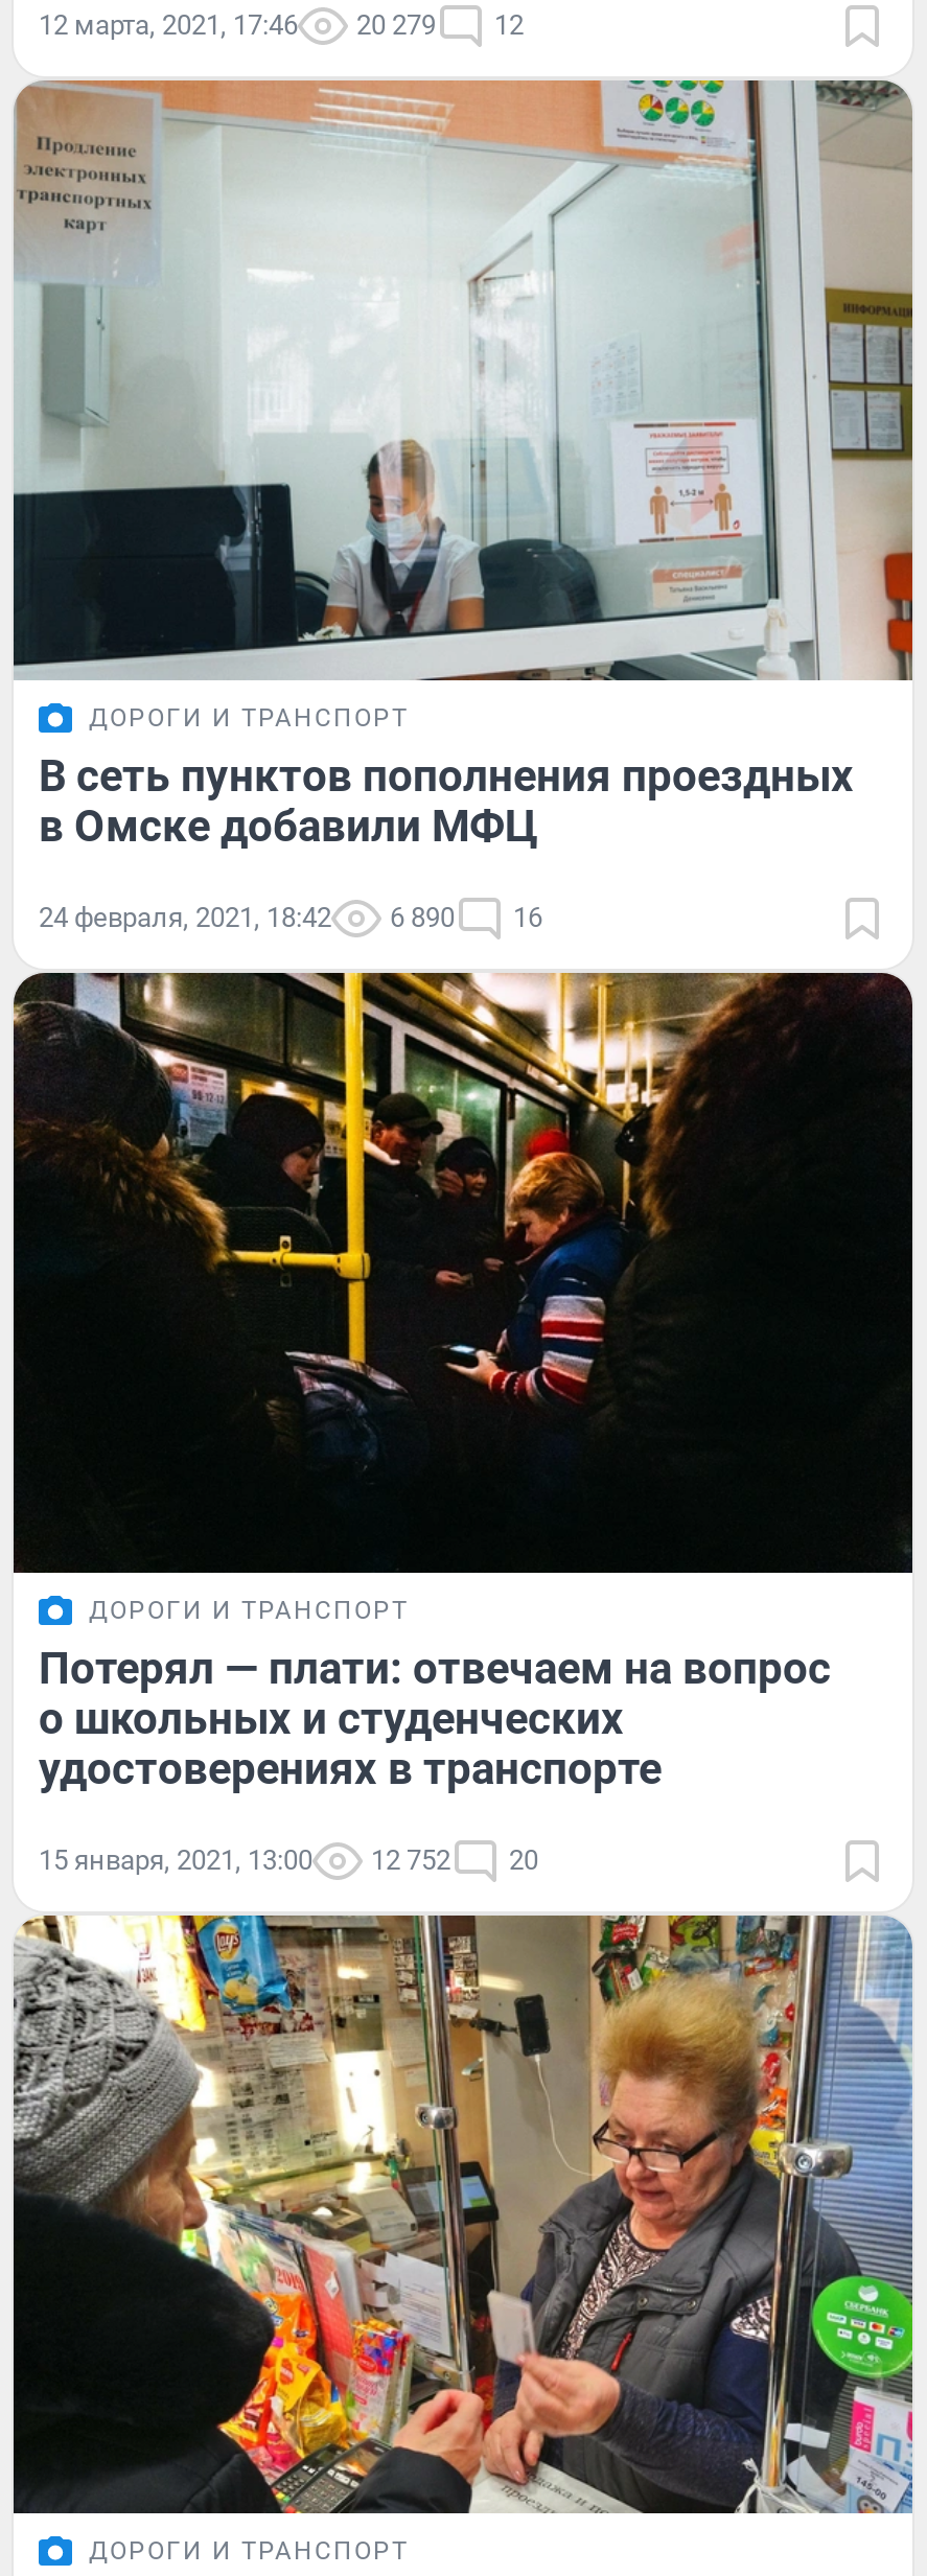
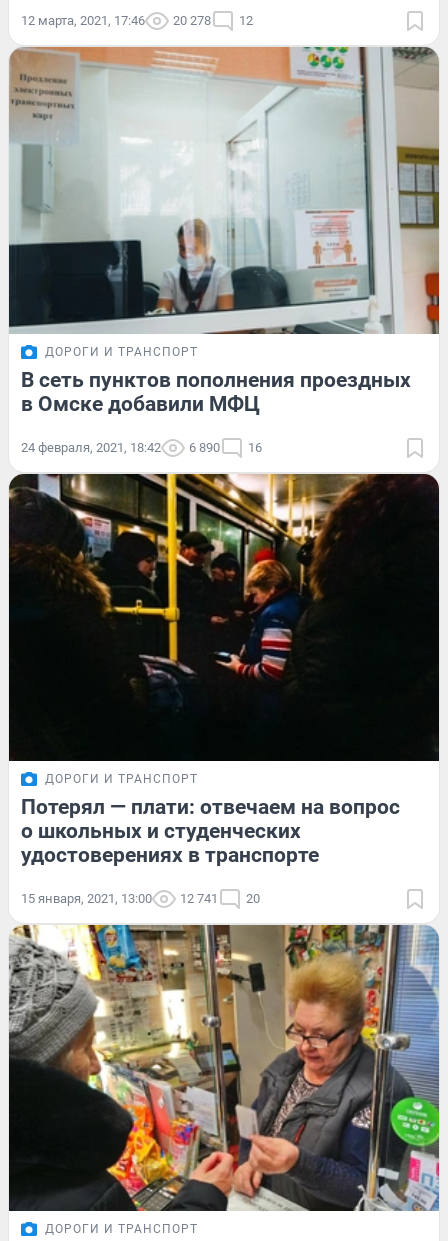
- 12 марта, 2021, 17:46 20 279 12
+ 12 марта, 2021, 17:46 20 278 12

- 15 января, 2021, 13:00 12 752 20
+ 15 января, 2021, 13:00 12 741 20
